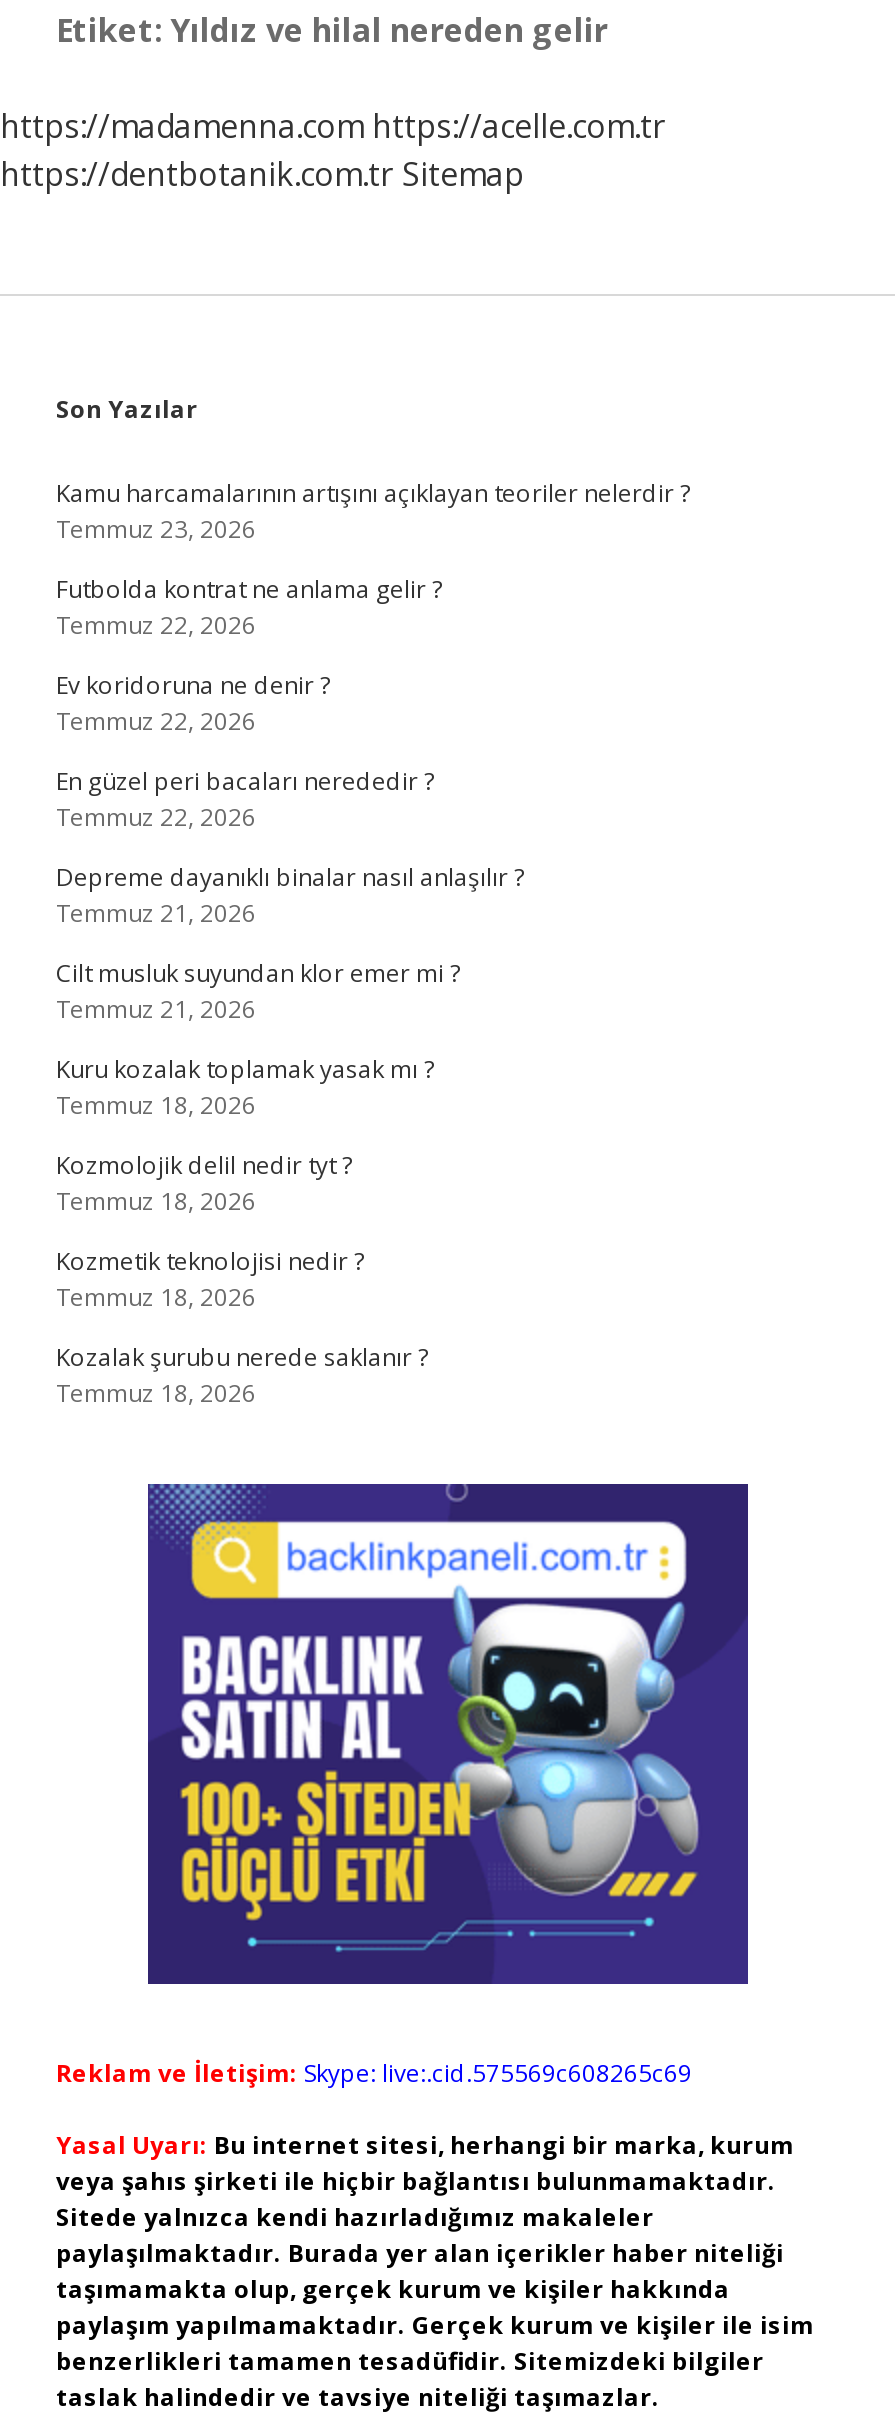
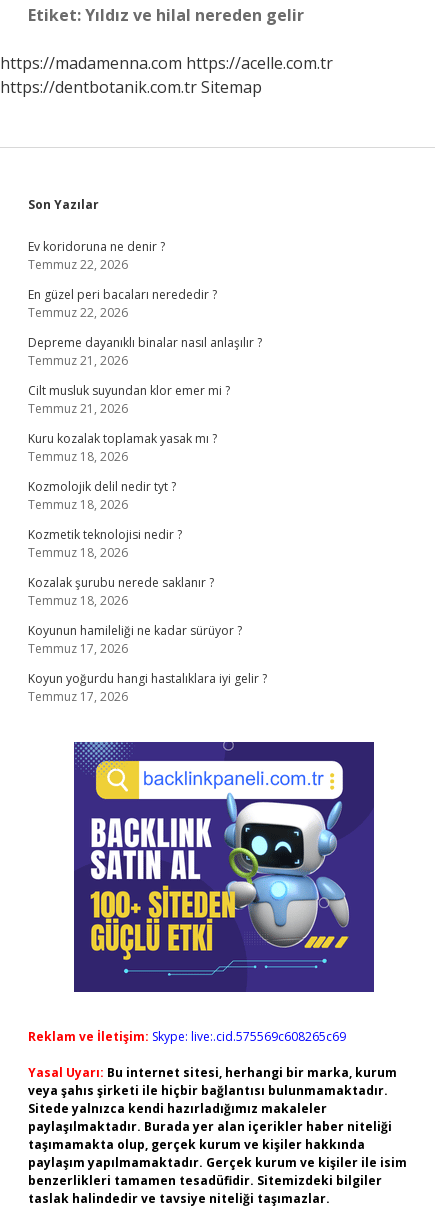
- Kamu harcamalarının artışını açıklayan teoriler nelerdir ?
- Temmuz 23, 2026
- Futbolda kontrat ne anlama gelir ?
- Temmuz 22, 2026

moved up: Ev koridoruna ne denir ? | Temmuz 22, 2026 | En güzel peri bacaları nerededir ? | ... | Kozalak şurubu nerede saklanır ? | Temmuz 18, 2026

+ Koyunun hamileliği ne kadar sürüyor ?
+ Temmuz 17, 2026
+ Koyun yoğurdu hangi hastalıklara iyi gelir ?
+ Temmuz 17, 2026
